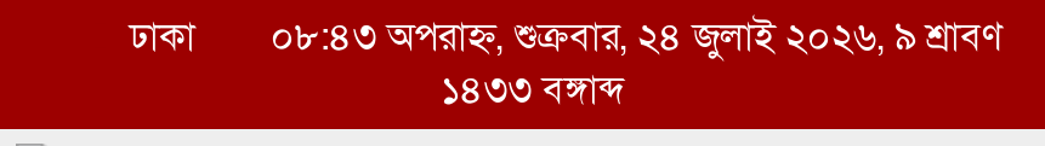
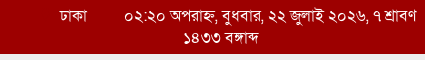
- ০৮:৪৩ অপরাহ্ন, শুক্রবার, ২৪ জুলাই ২০২৬, ৯ শ্রাবণ
+ ০২:২০ অপরাহ্ন, বুধবার, ২২ জুলাই ২০২৬, ৭ শ্রাবণ
